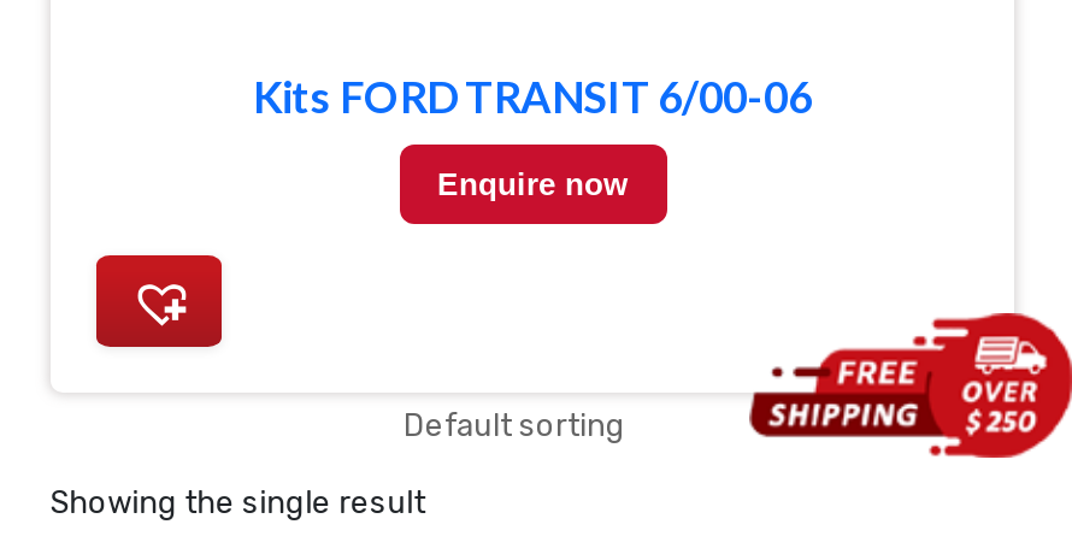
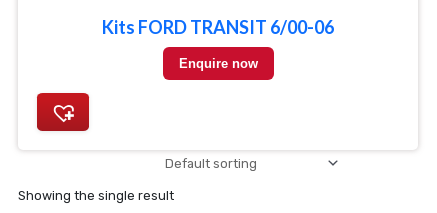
- [image]
